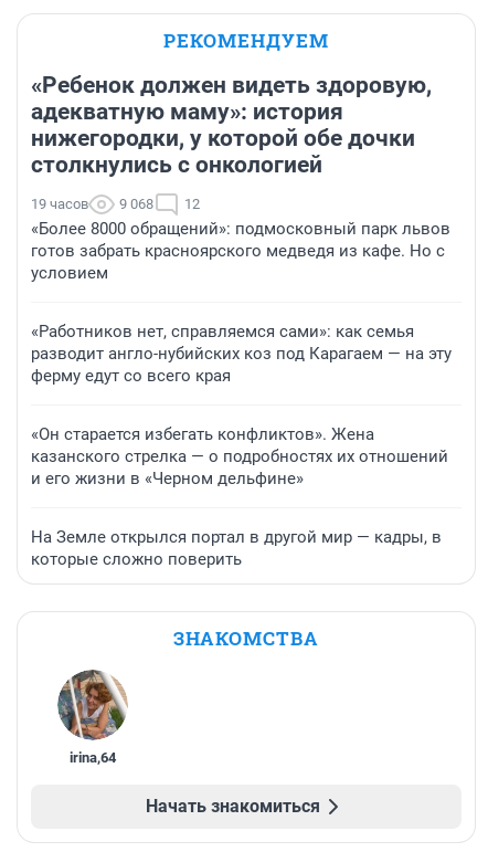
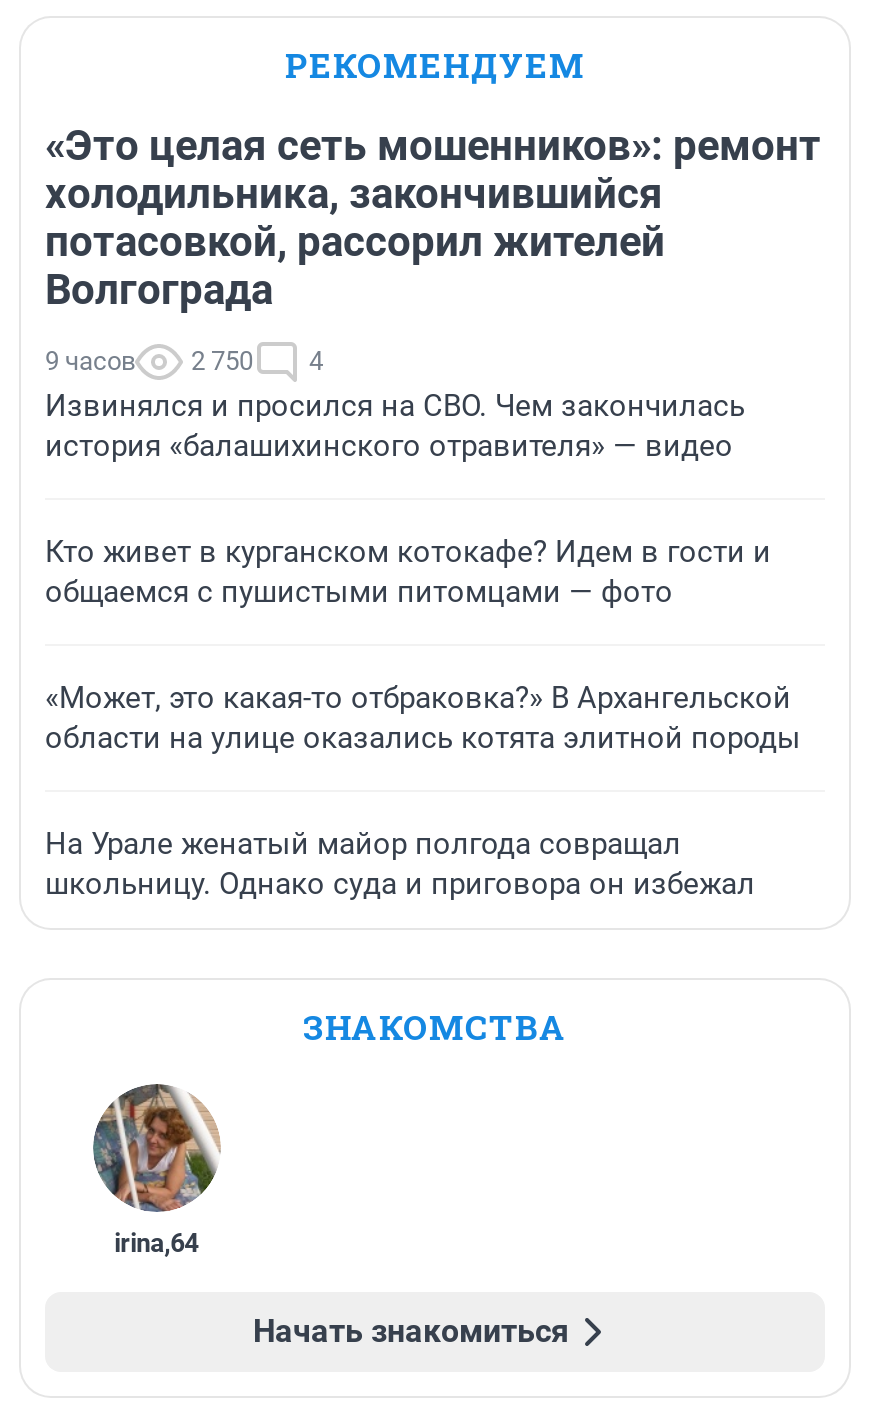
- «Ребенок должен видеть здоровую,
- адекватную маму»: история
- нижегородки, у которой обе дочки
- столкнулись с онкологией
+ «Это целая сеть мошенников»: ремонт
+ холодильника, закончившийся
+ потасовкой, рассорил жителей
+ Волгограда

- 19 часов
- 9 068
- 12
- «Более 8000 обращений»: подмосковный парк львов
- готов забрать красноярского медведя из кафе. Но с
- условием
+ 9 часов
+ 2 750
+ 4
+ Извинялся и просился на СВО. Чем закончилась
+ история «балашихинского отравителя» — видео

- «Работников нет, справляемся сами»: как семья
- разводит англо-нубийских коз под Карагаем — на эту
- ферму едут со всего края
+ Кто живет в курганском котокафе? Идем в гости и
+ общаемся с пушистыми питомцами — фото

- «Он старается избегать конфликтов». Жена
- казанского стрелка — о подробностях их отношений
- и его жизни в «Черном дельфине»
+ «Может, это какая-то отбраковка?» В Архангельской
+ области на улице оказались котята элитной породы

- На Земле открылся портал в другой мир — кадры, в
- которые сложно поверить
+ На Урале женатый майор полгода совращал
+ школьницу. Однако суда и приговора он избежал
